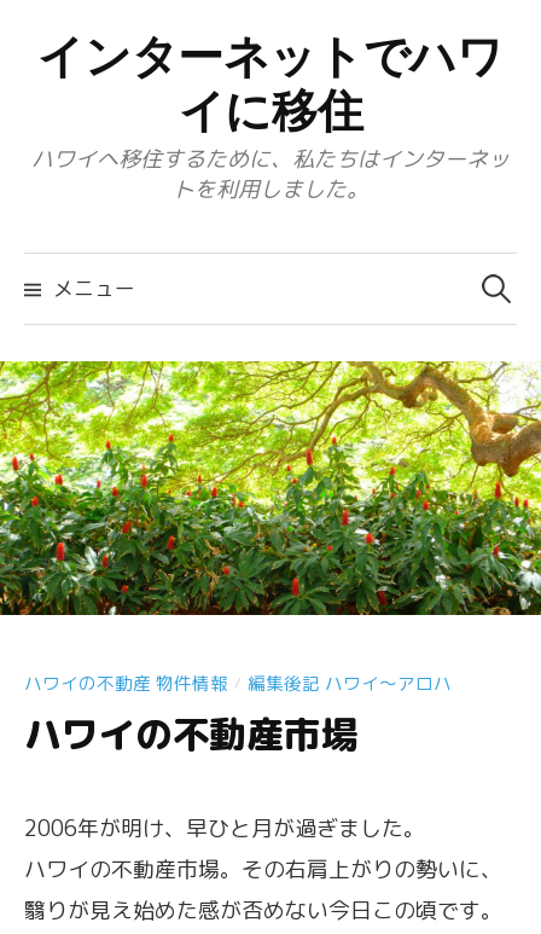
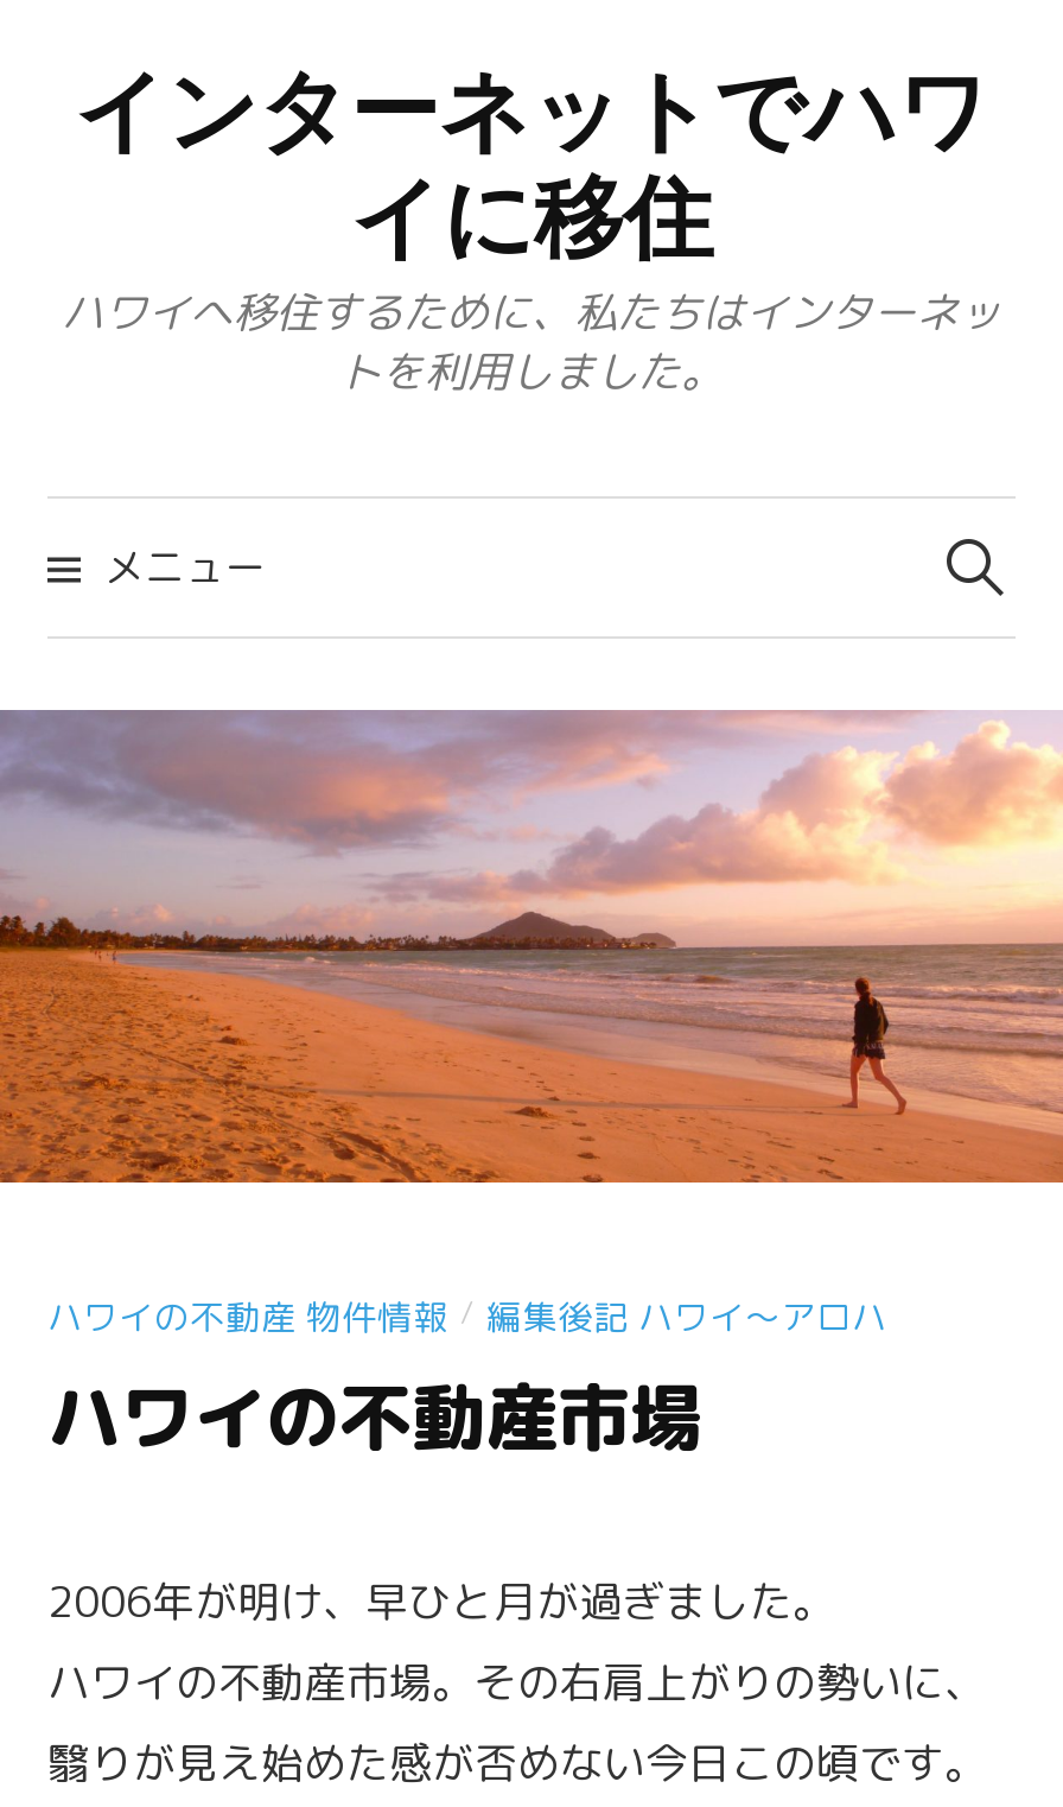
- [image]
+ [image]
